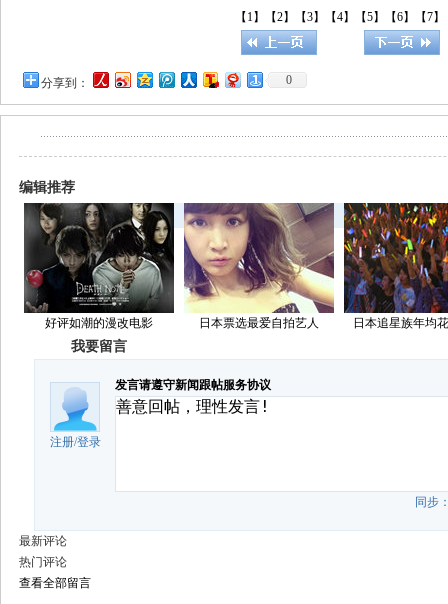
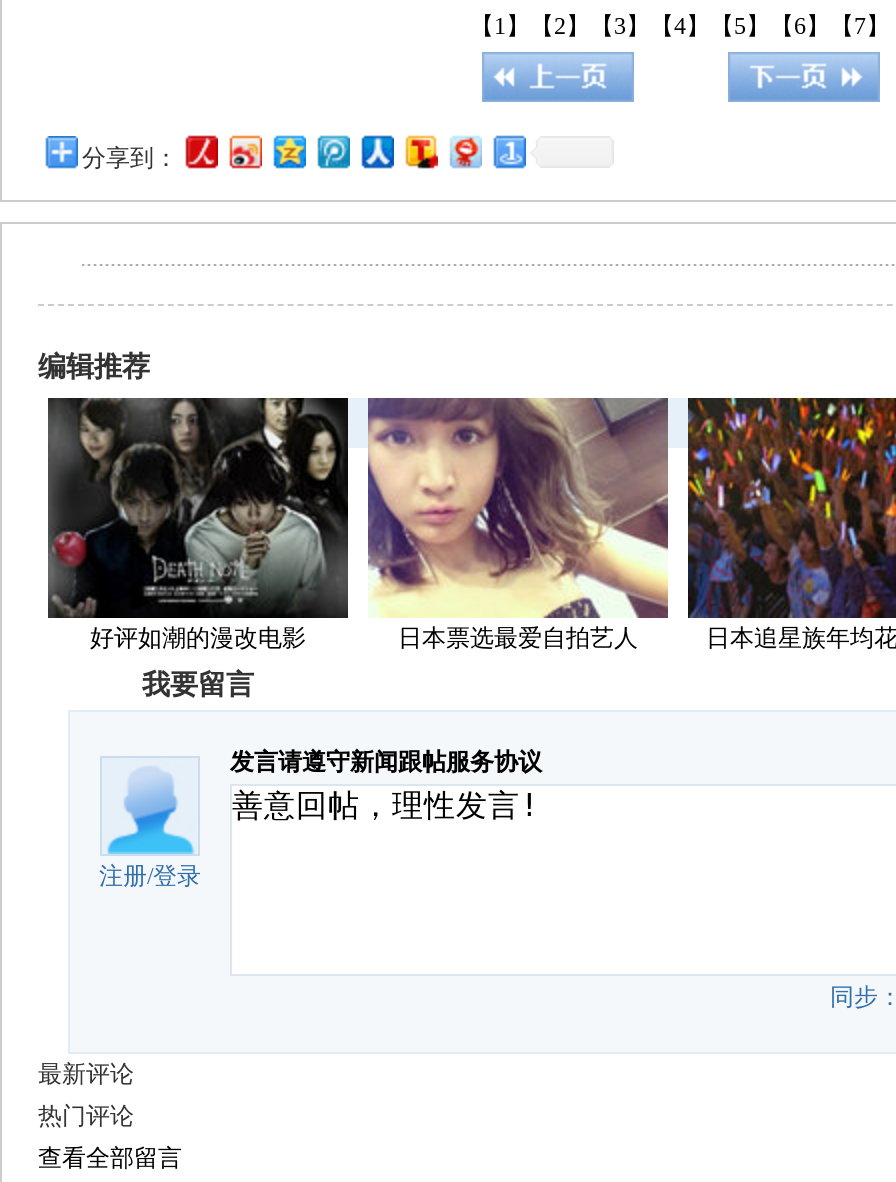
- 0
